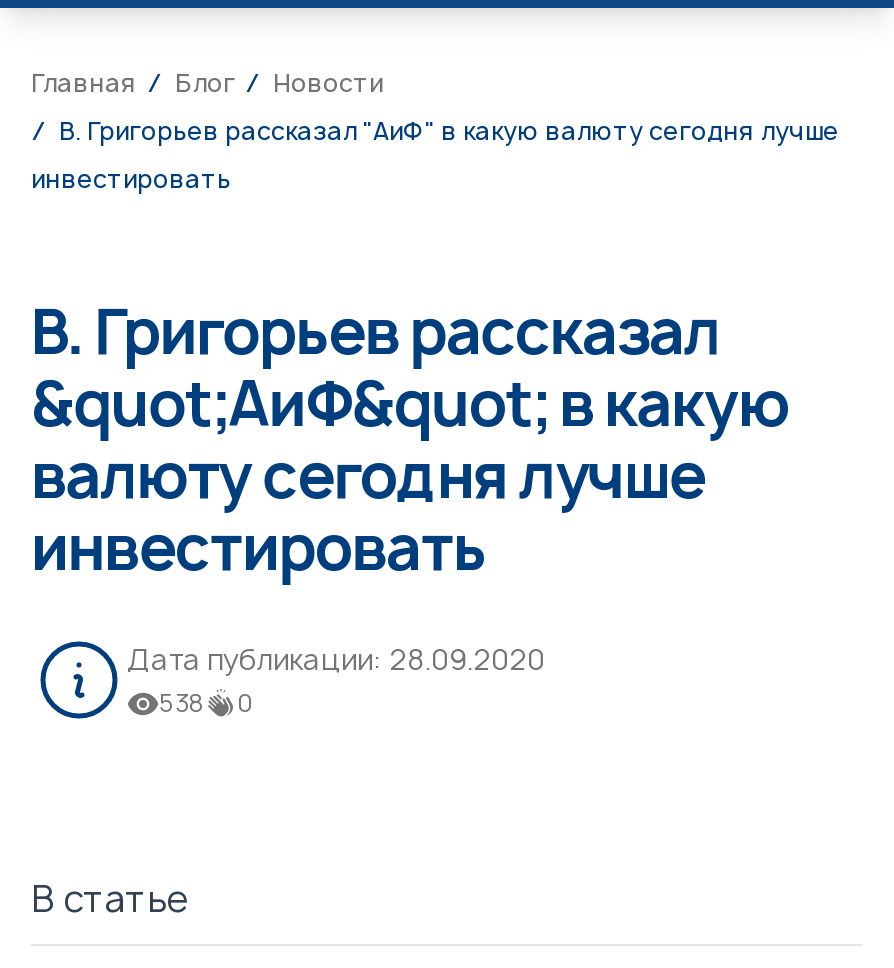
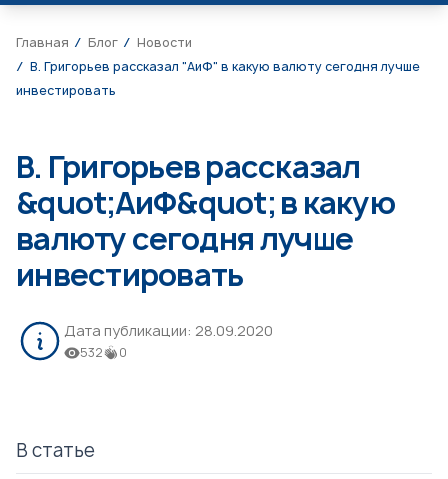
- 538 0
+ 532 0
